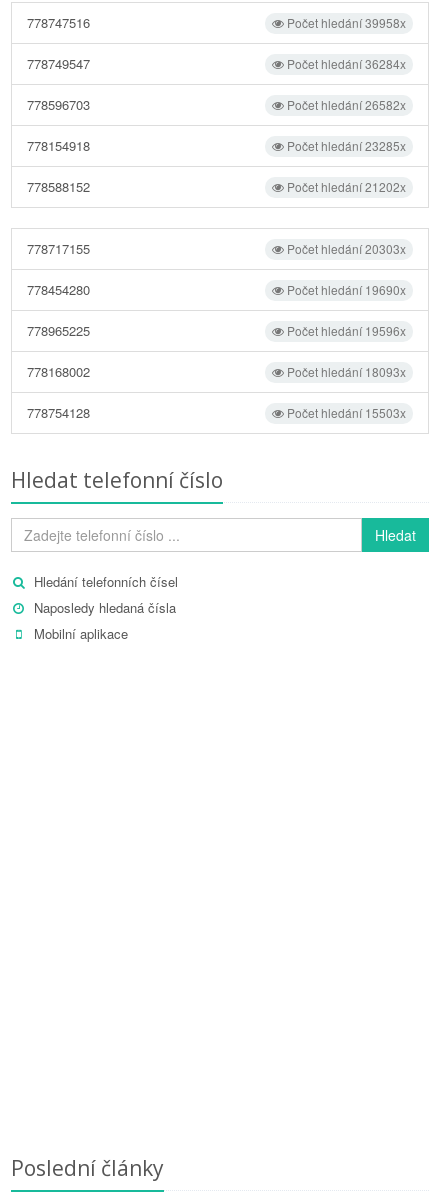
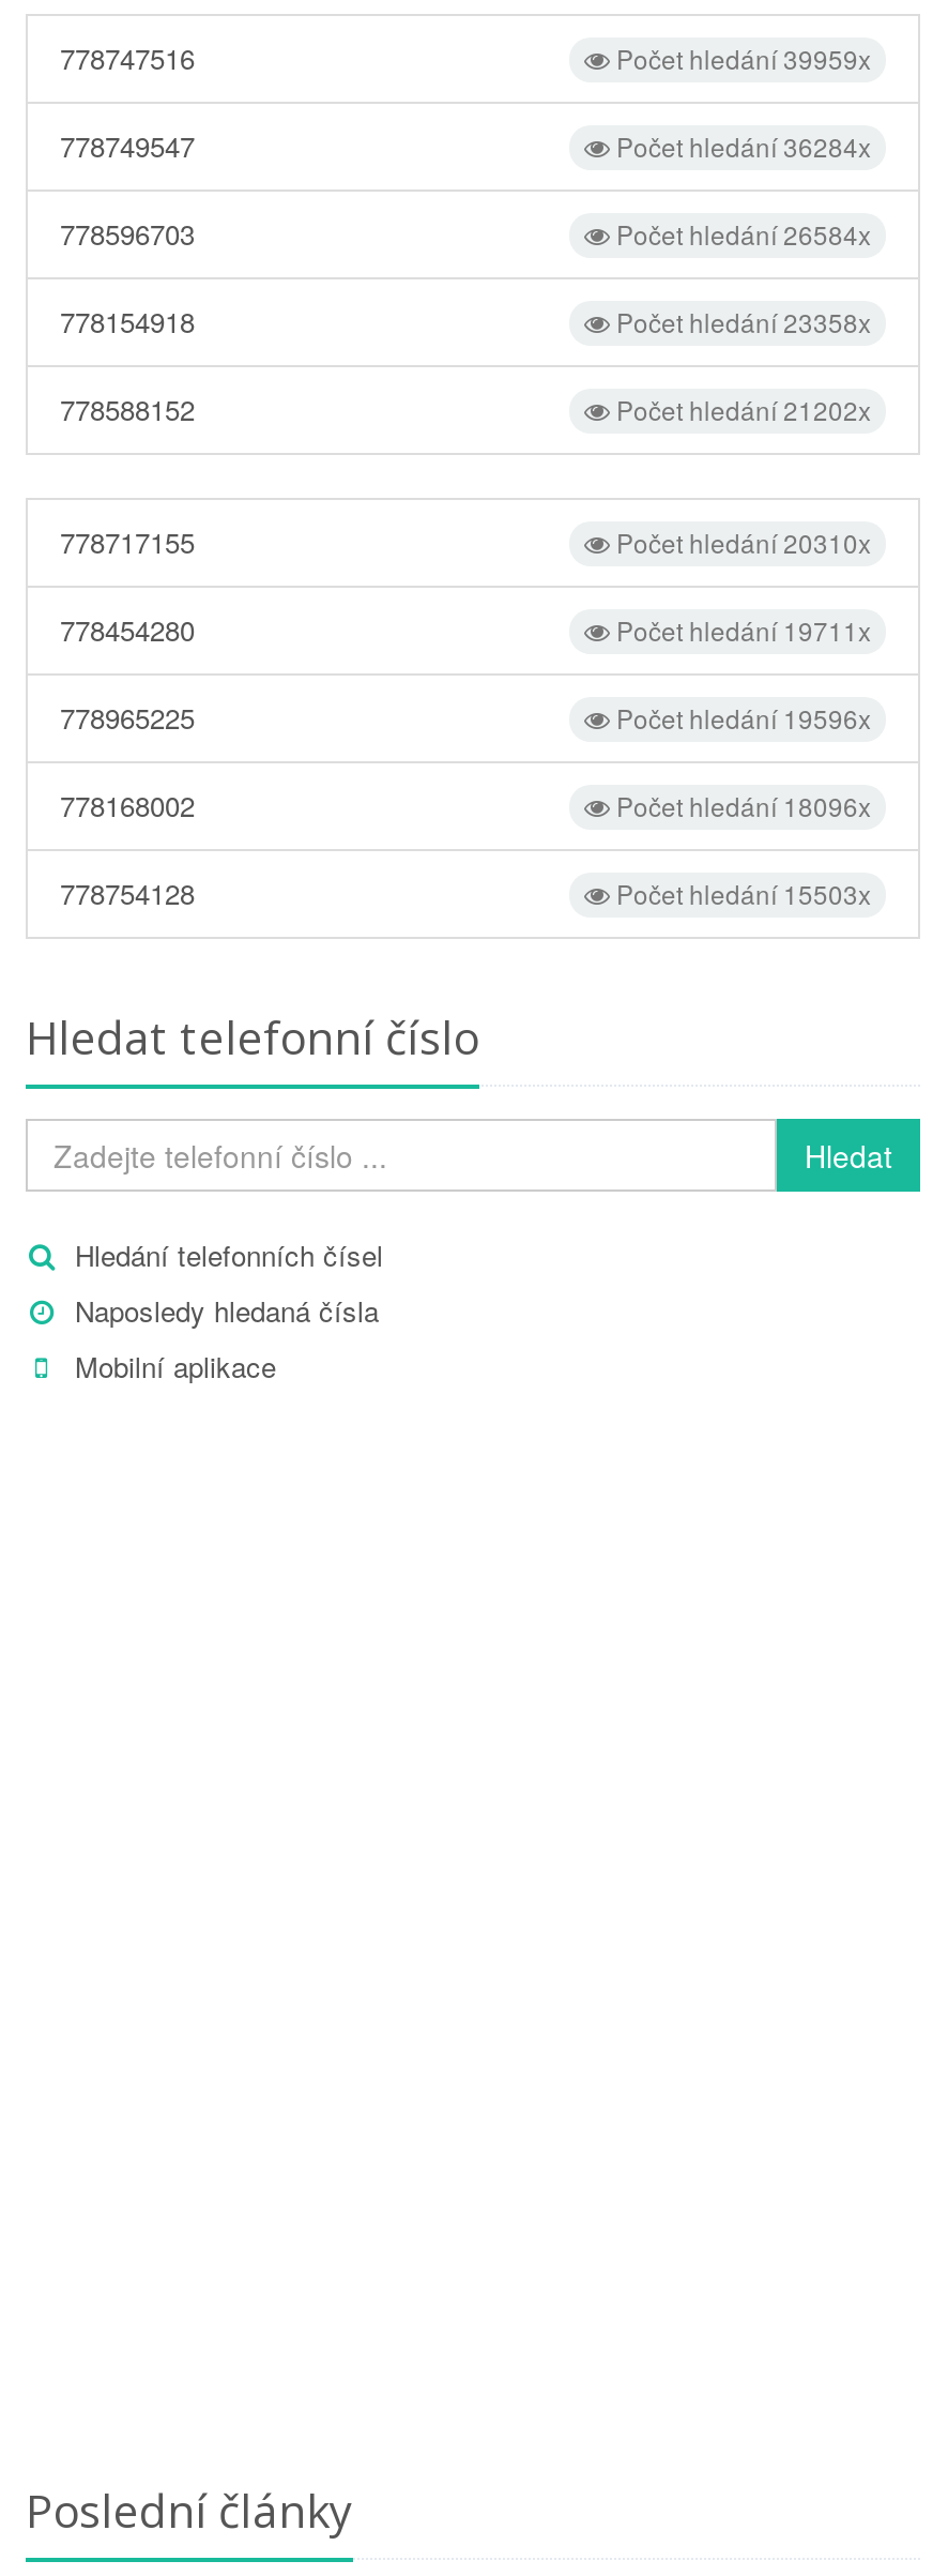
- Počet hledání 39958x
+ Počet hledání 39959x

- Počet hledání 26582x
+ Počet hledání 26584x

- Počet hledání 23285x
+ Počet hledání 23358x

- Počet hledání 20303x
+ Počet hledání 20310x

- Počet hledání 19690x
+ Počet hledání 19711x

- Počet hledání 18093x
+ Počet hledání 18096x
